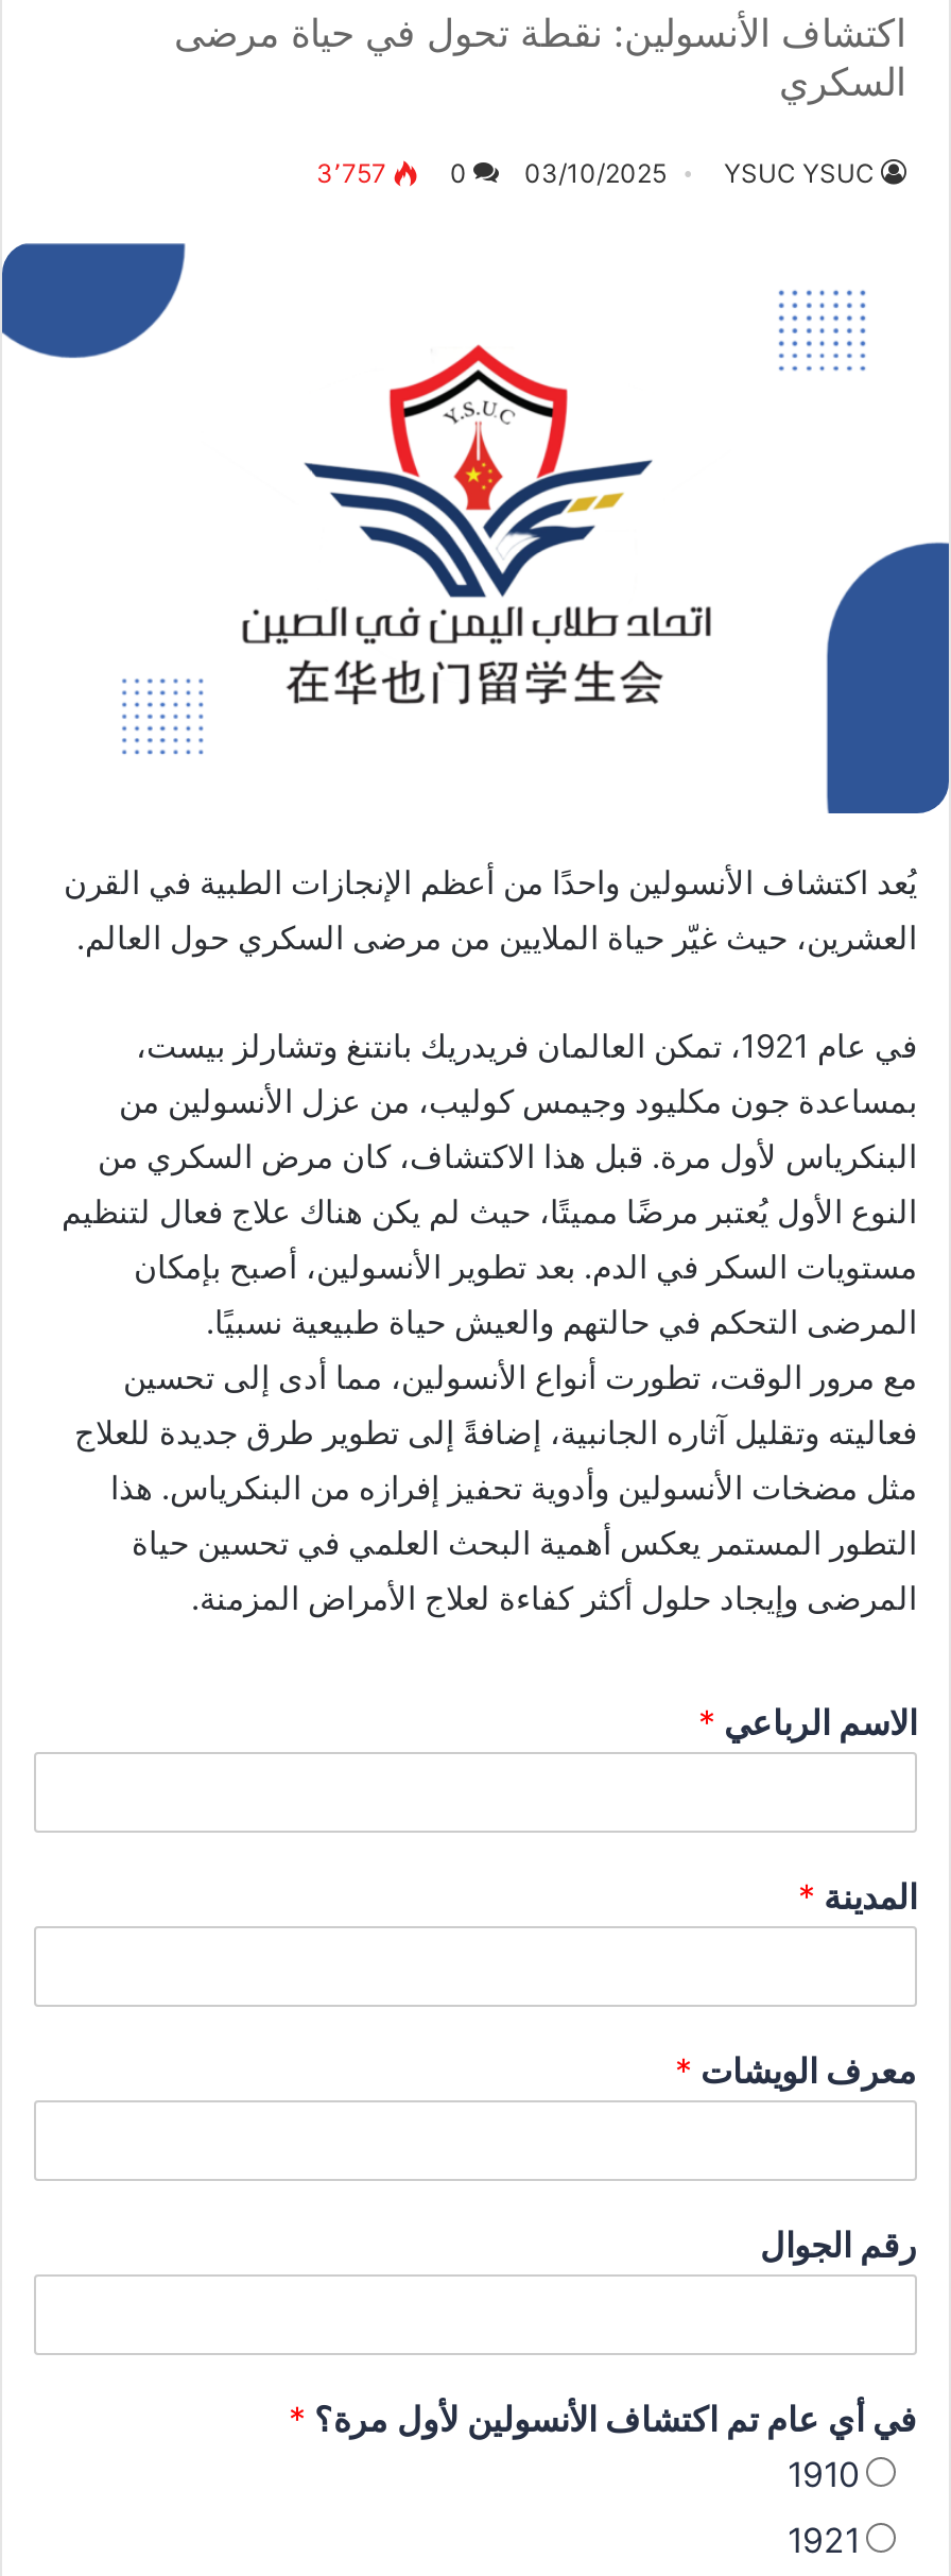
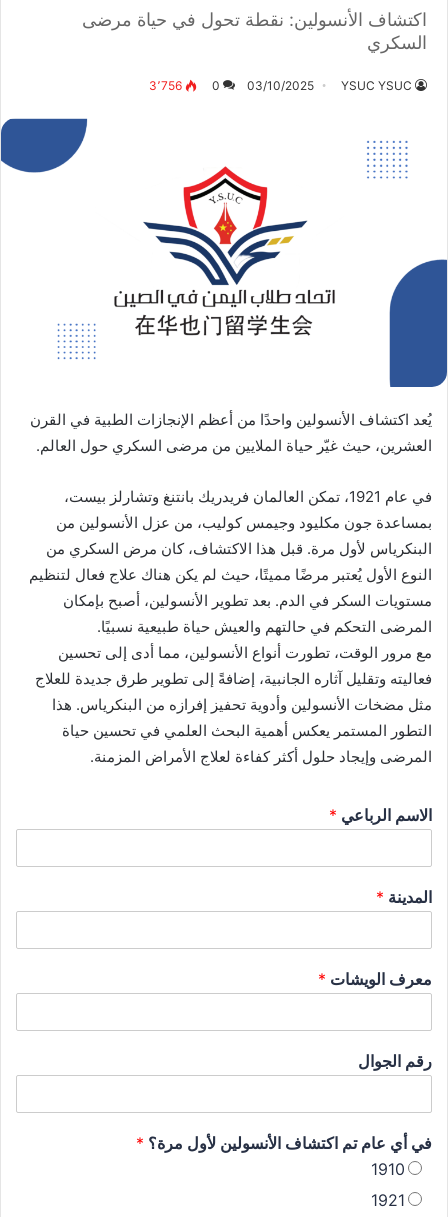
- 3٬757 0 03/10/2025 YSUC YSUC
+ 3٬756 0 03/10/2025 YSUC YSUC
